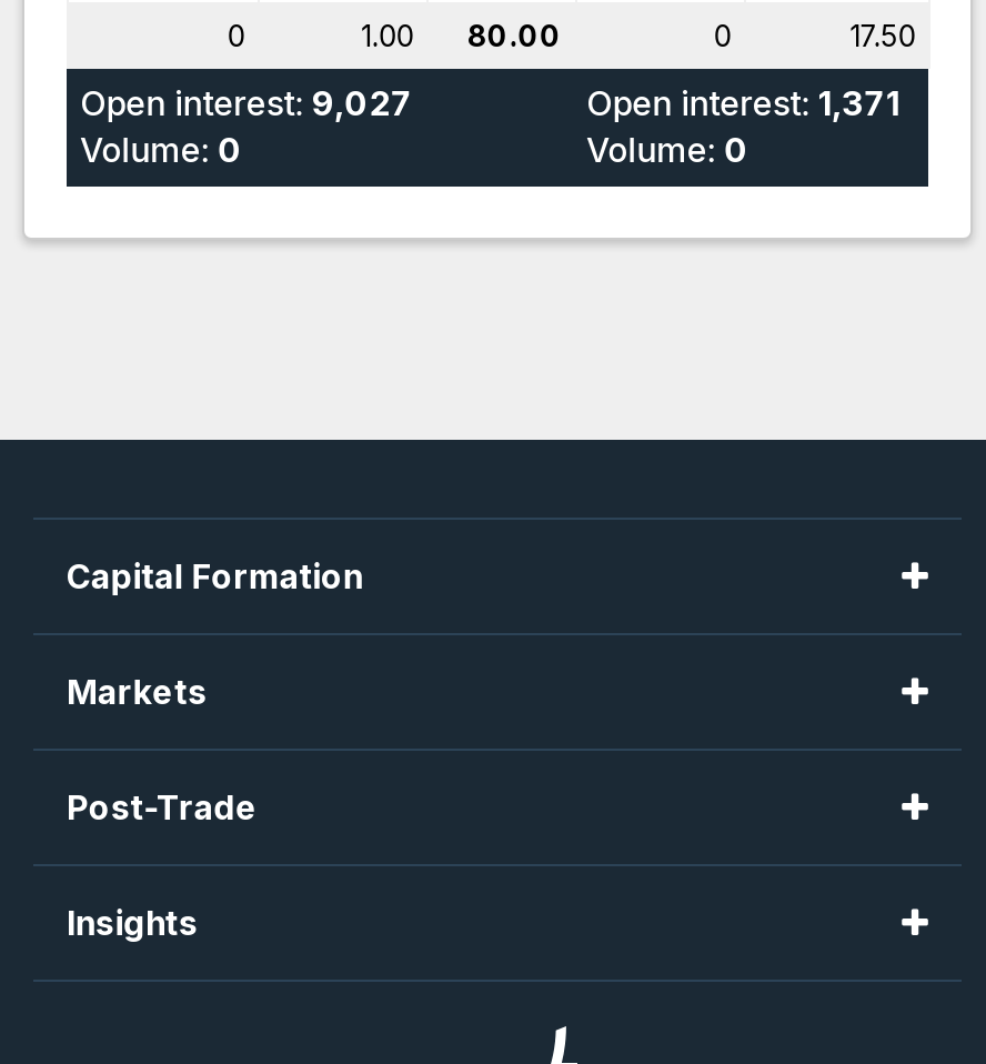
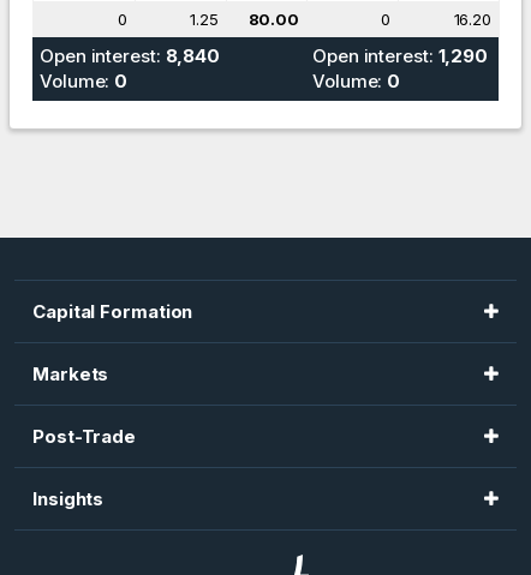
- 1.00 80.00
+ 1.25 80.00

- 17.50
+ 16.20

- Open interest: 9,027
+ Open interest: 8,840

- Open interest: 1,371
+ Open interest: 1,290
